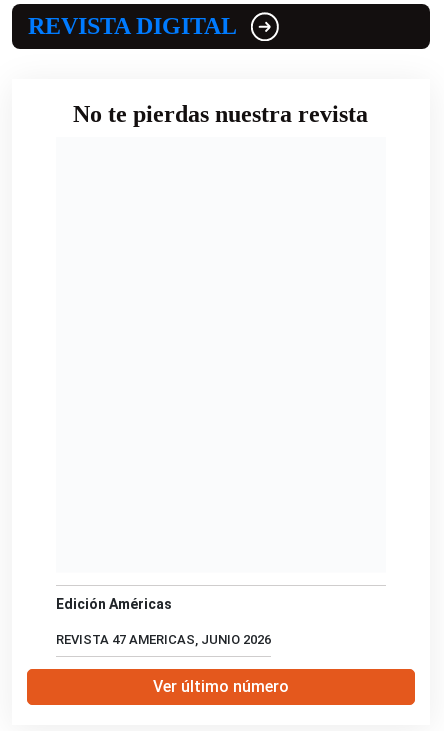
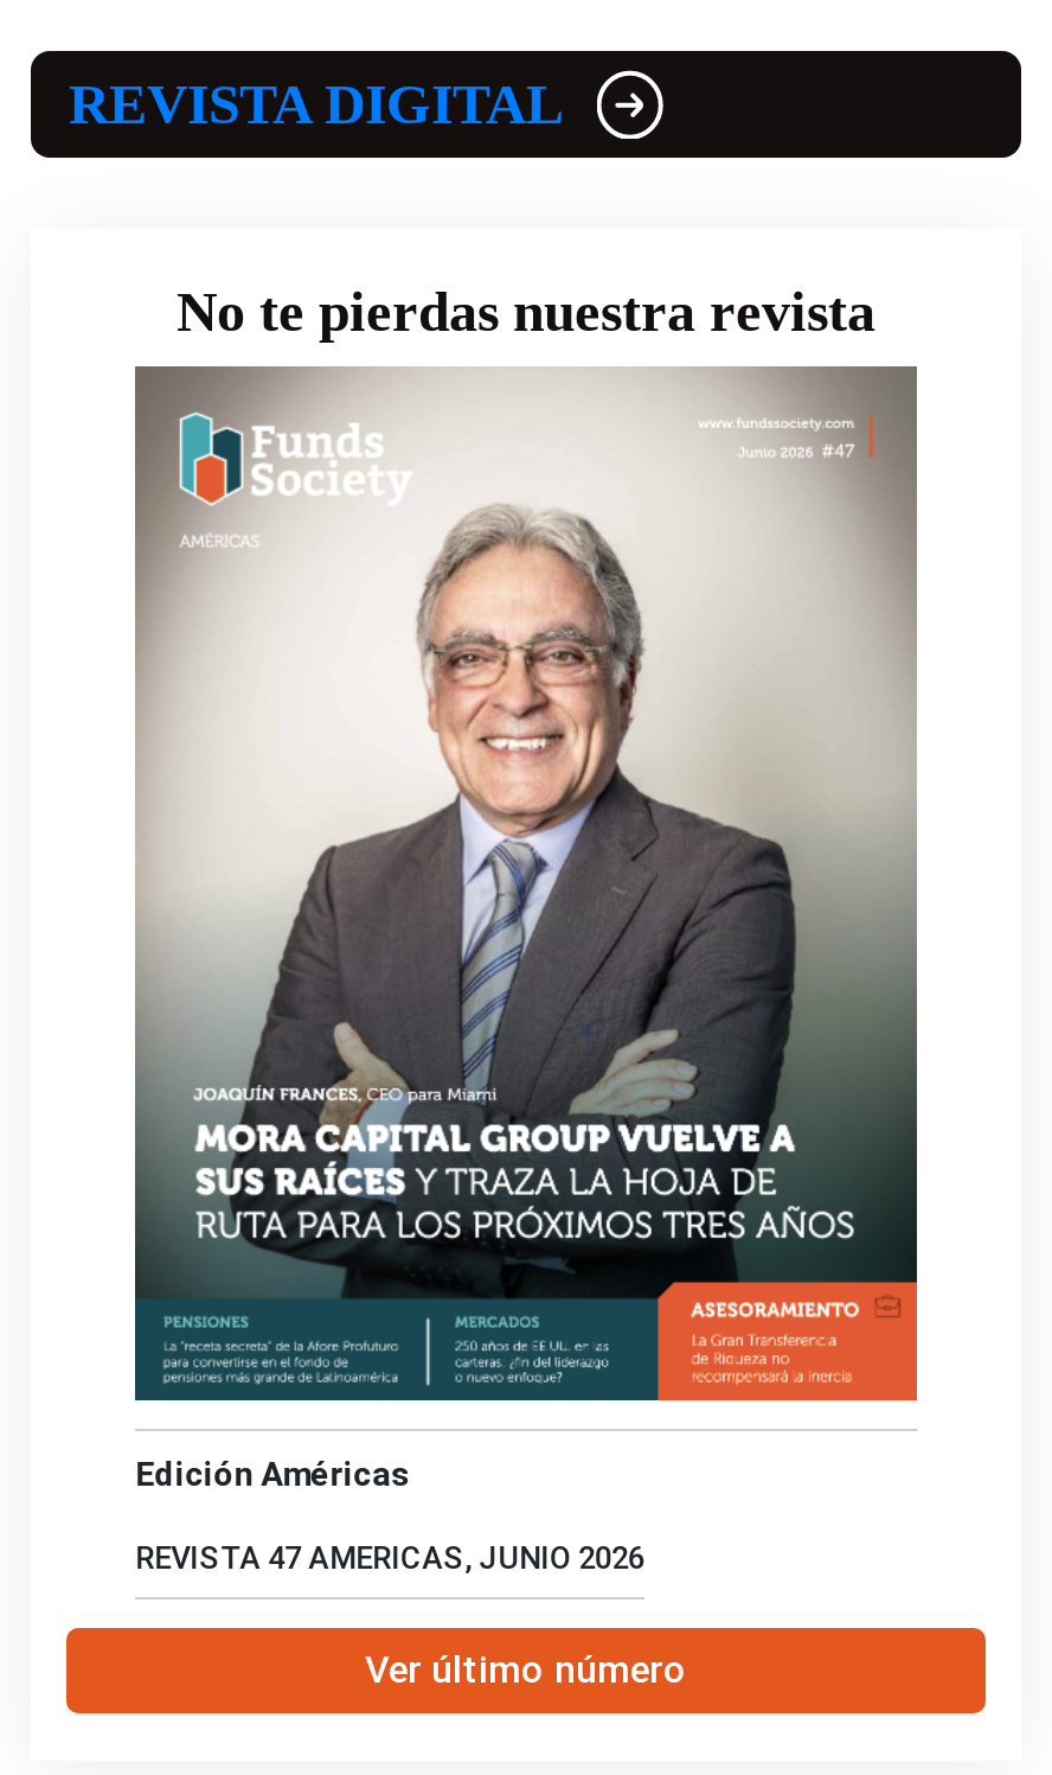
+ [image]
